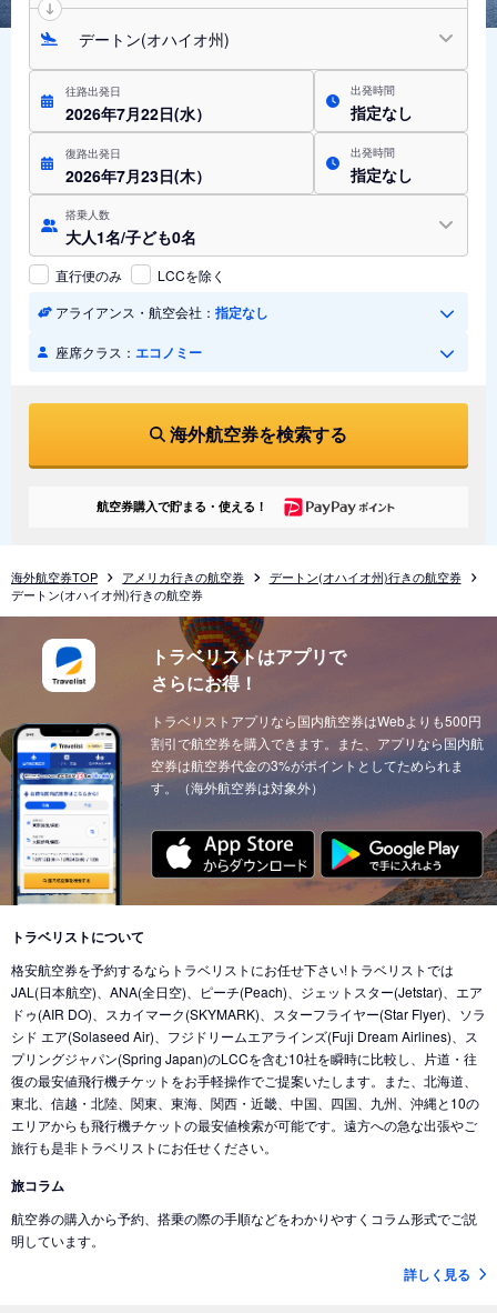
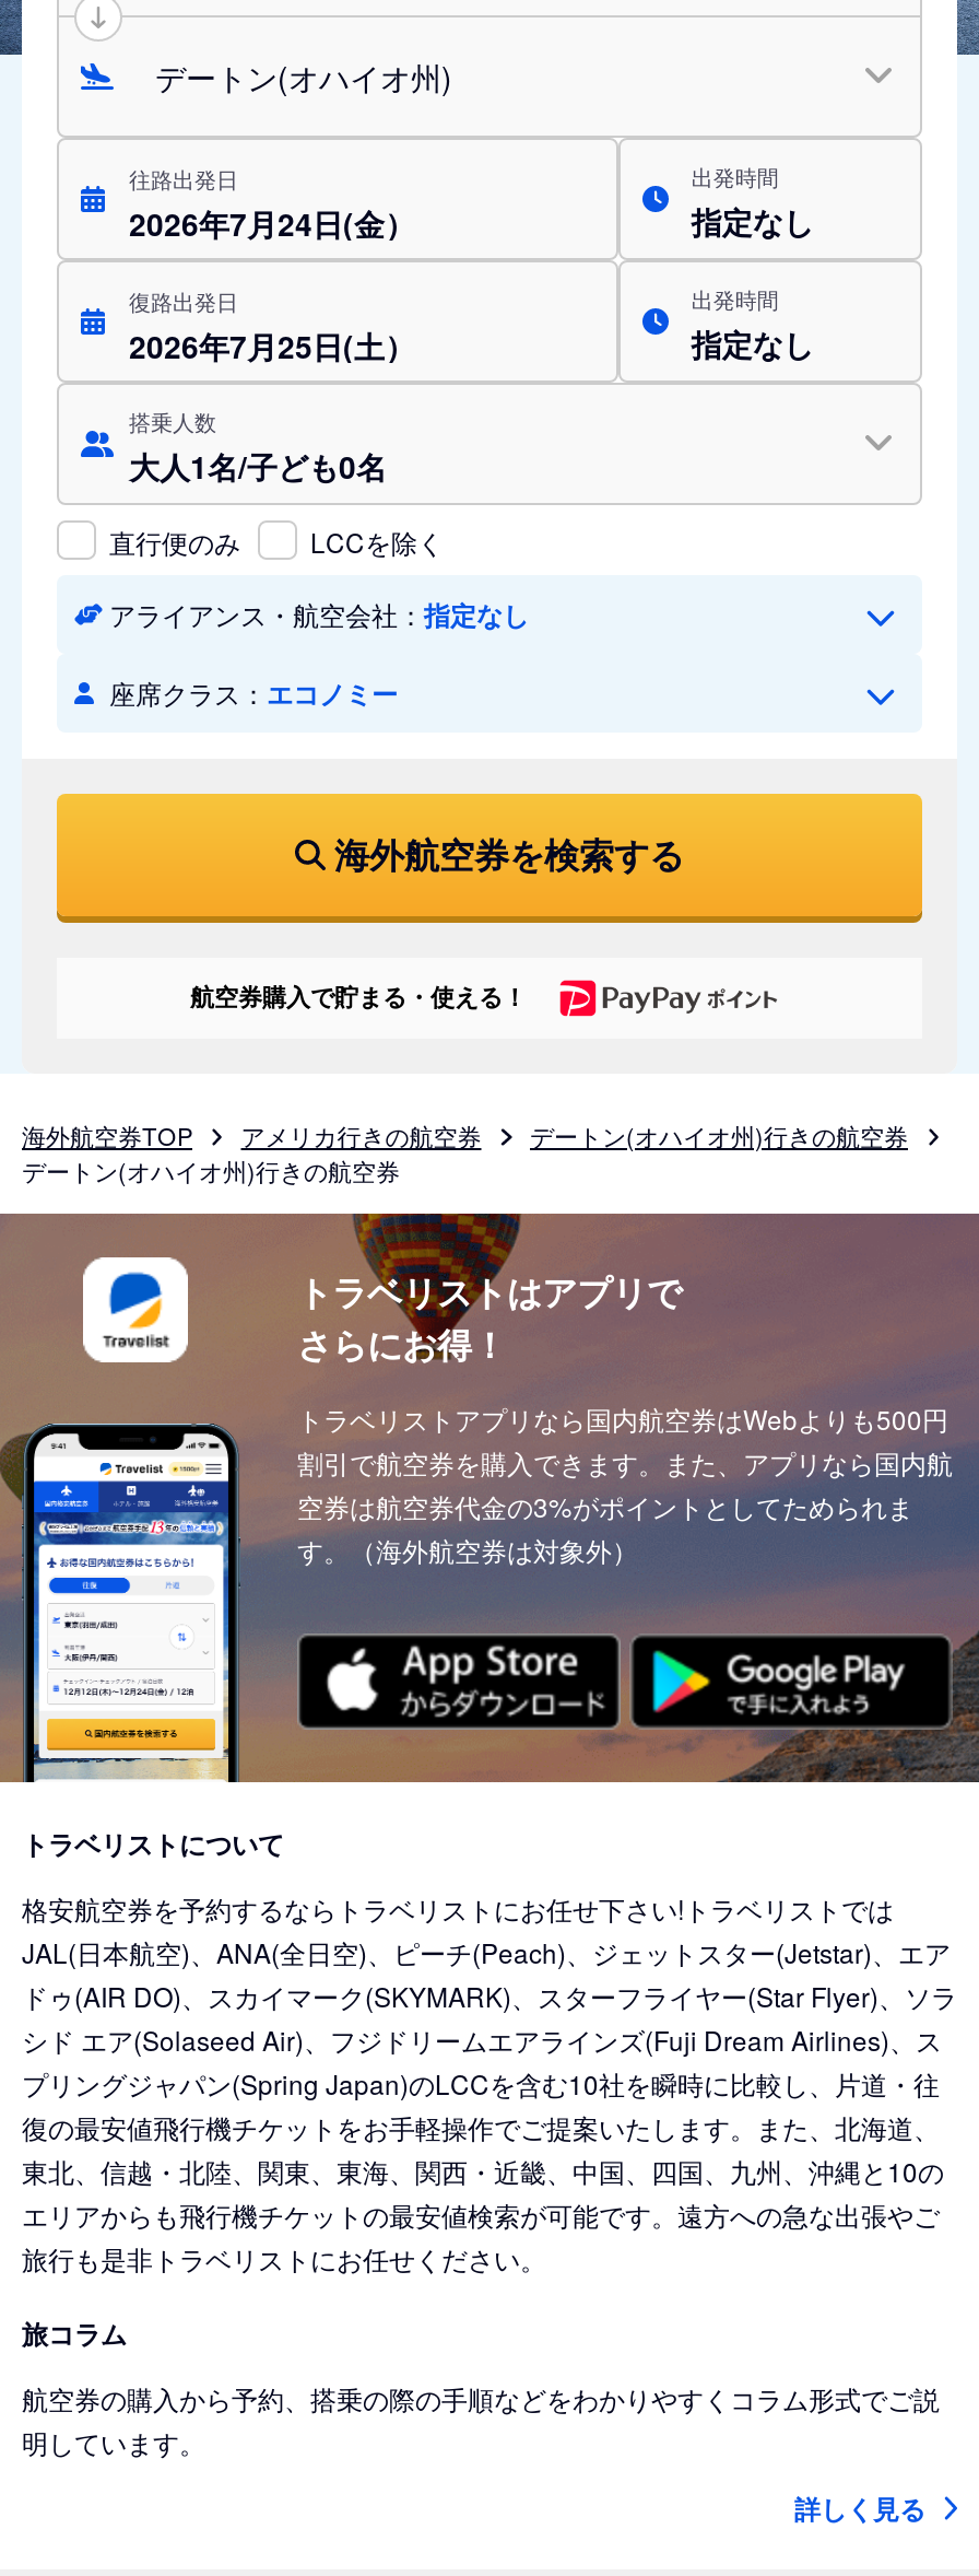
- 2026年7月22日(水）
+ 2026年7月24日(金）

- 2026年7月23日(木）
+ 2026年7月25日(土）
